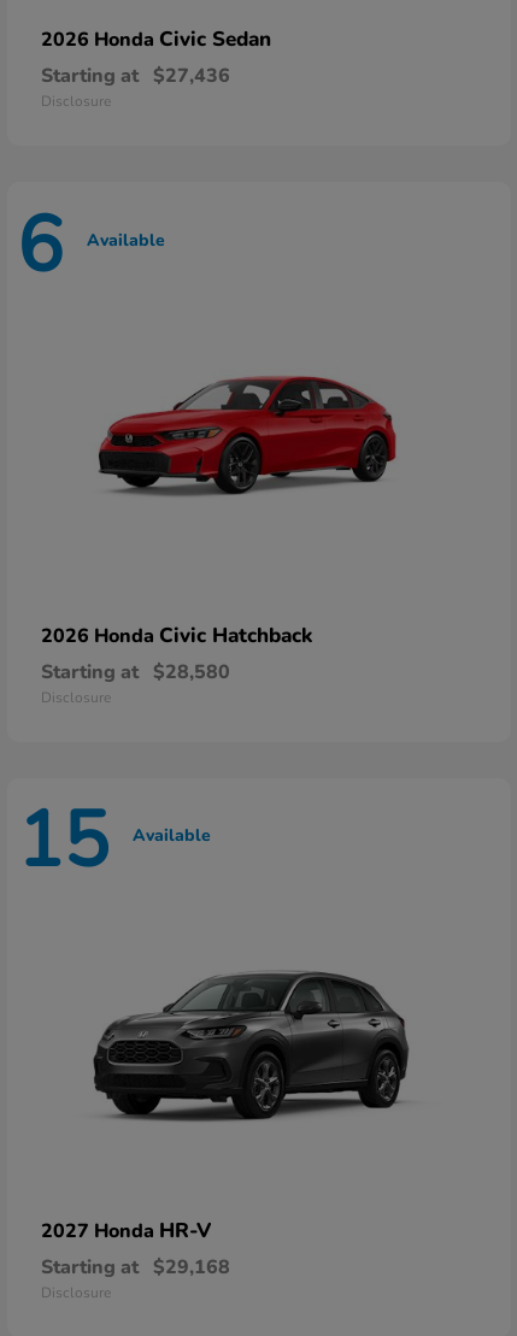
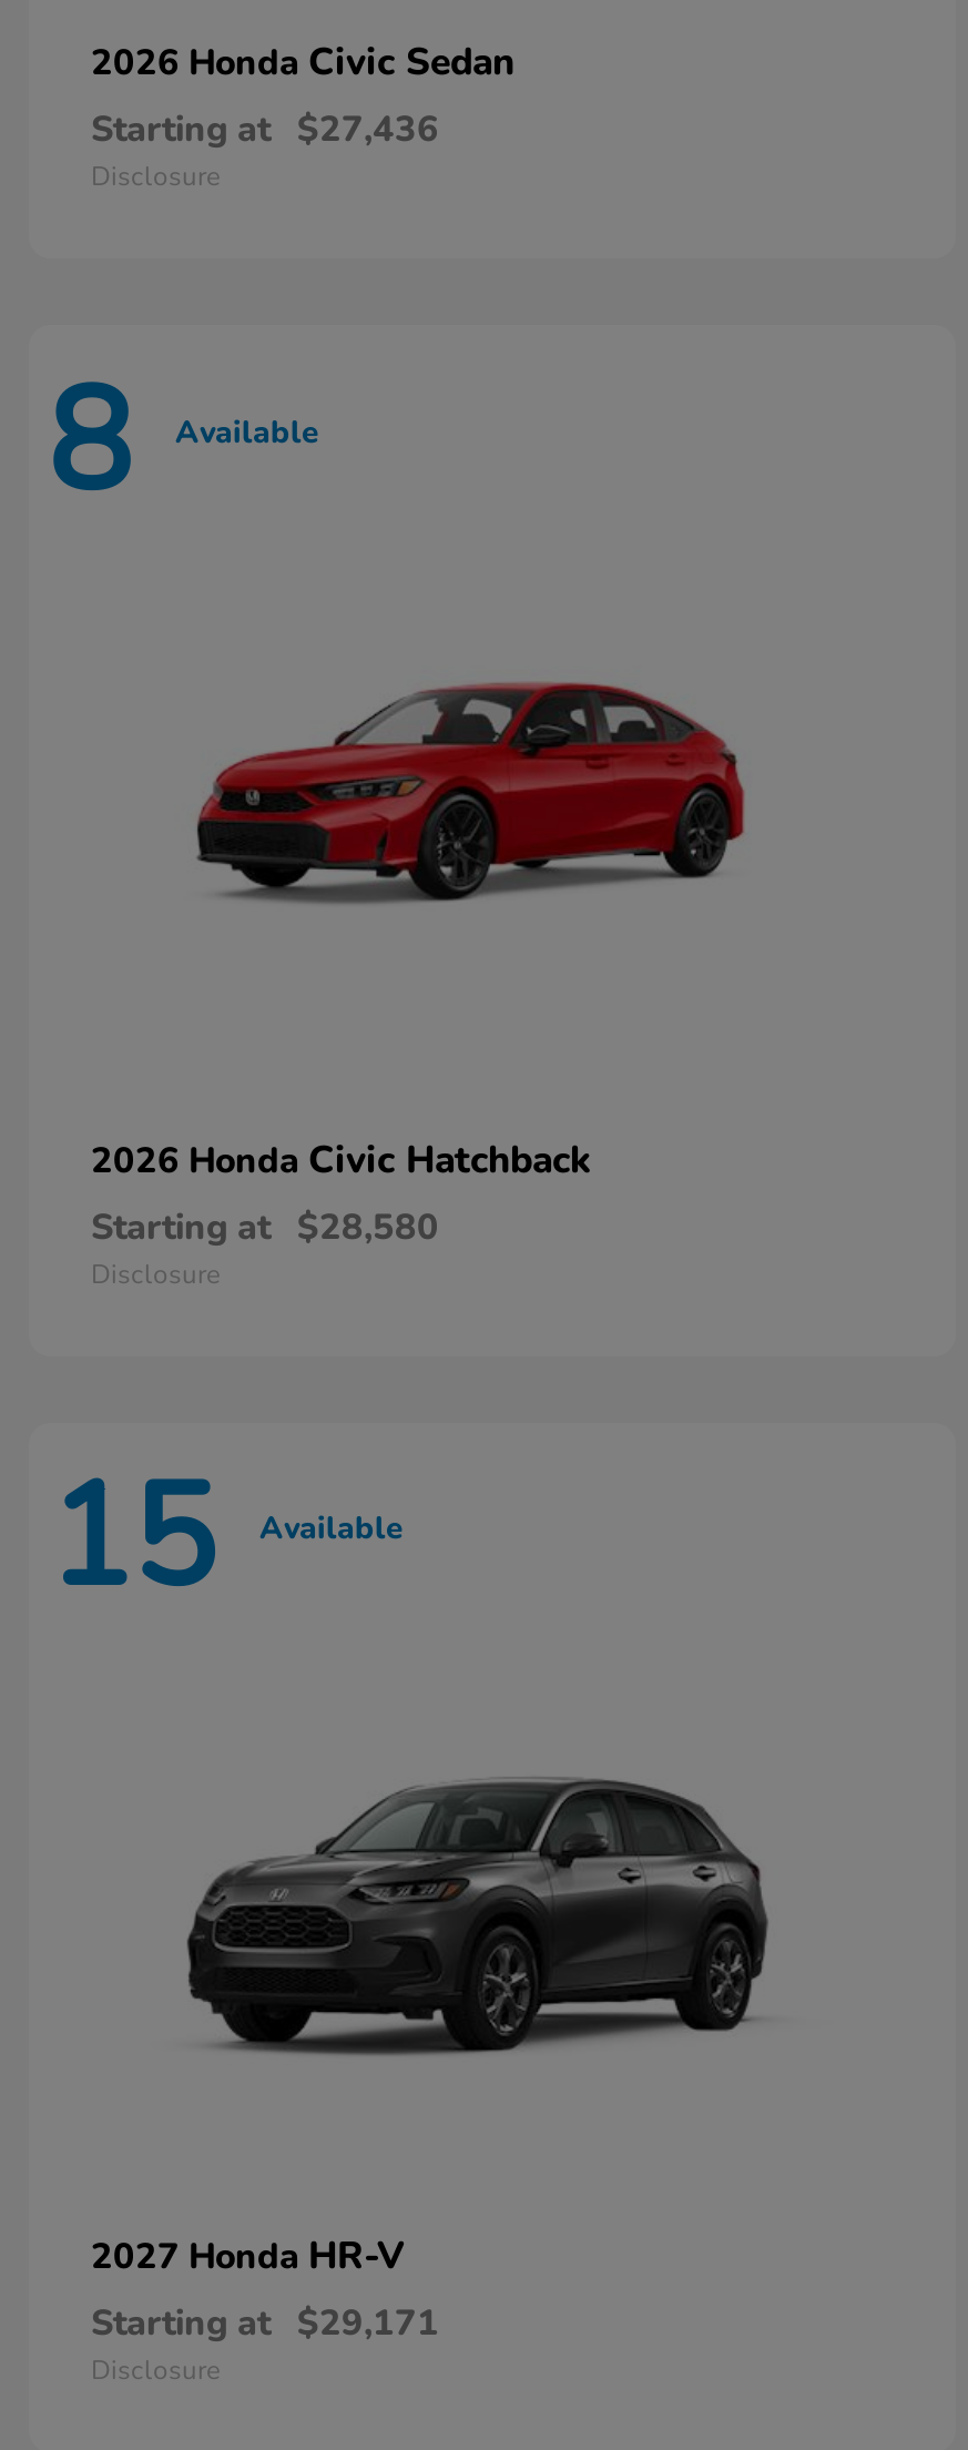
- 6 Available
+ 8 Available

- Starting at $29,168
+ Starting at $29,171
